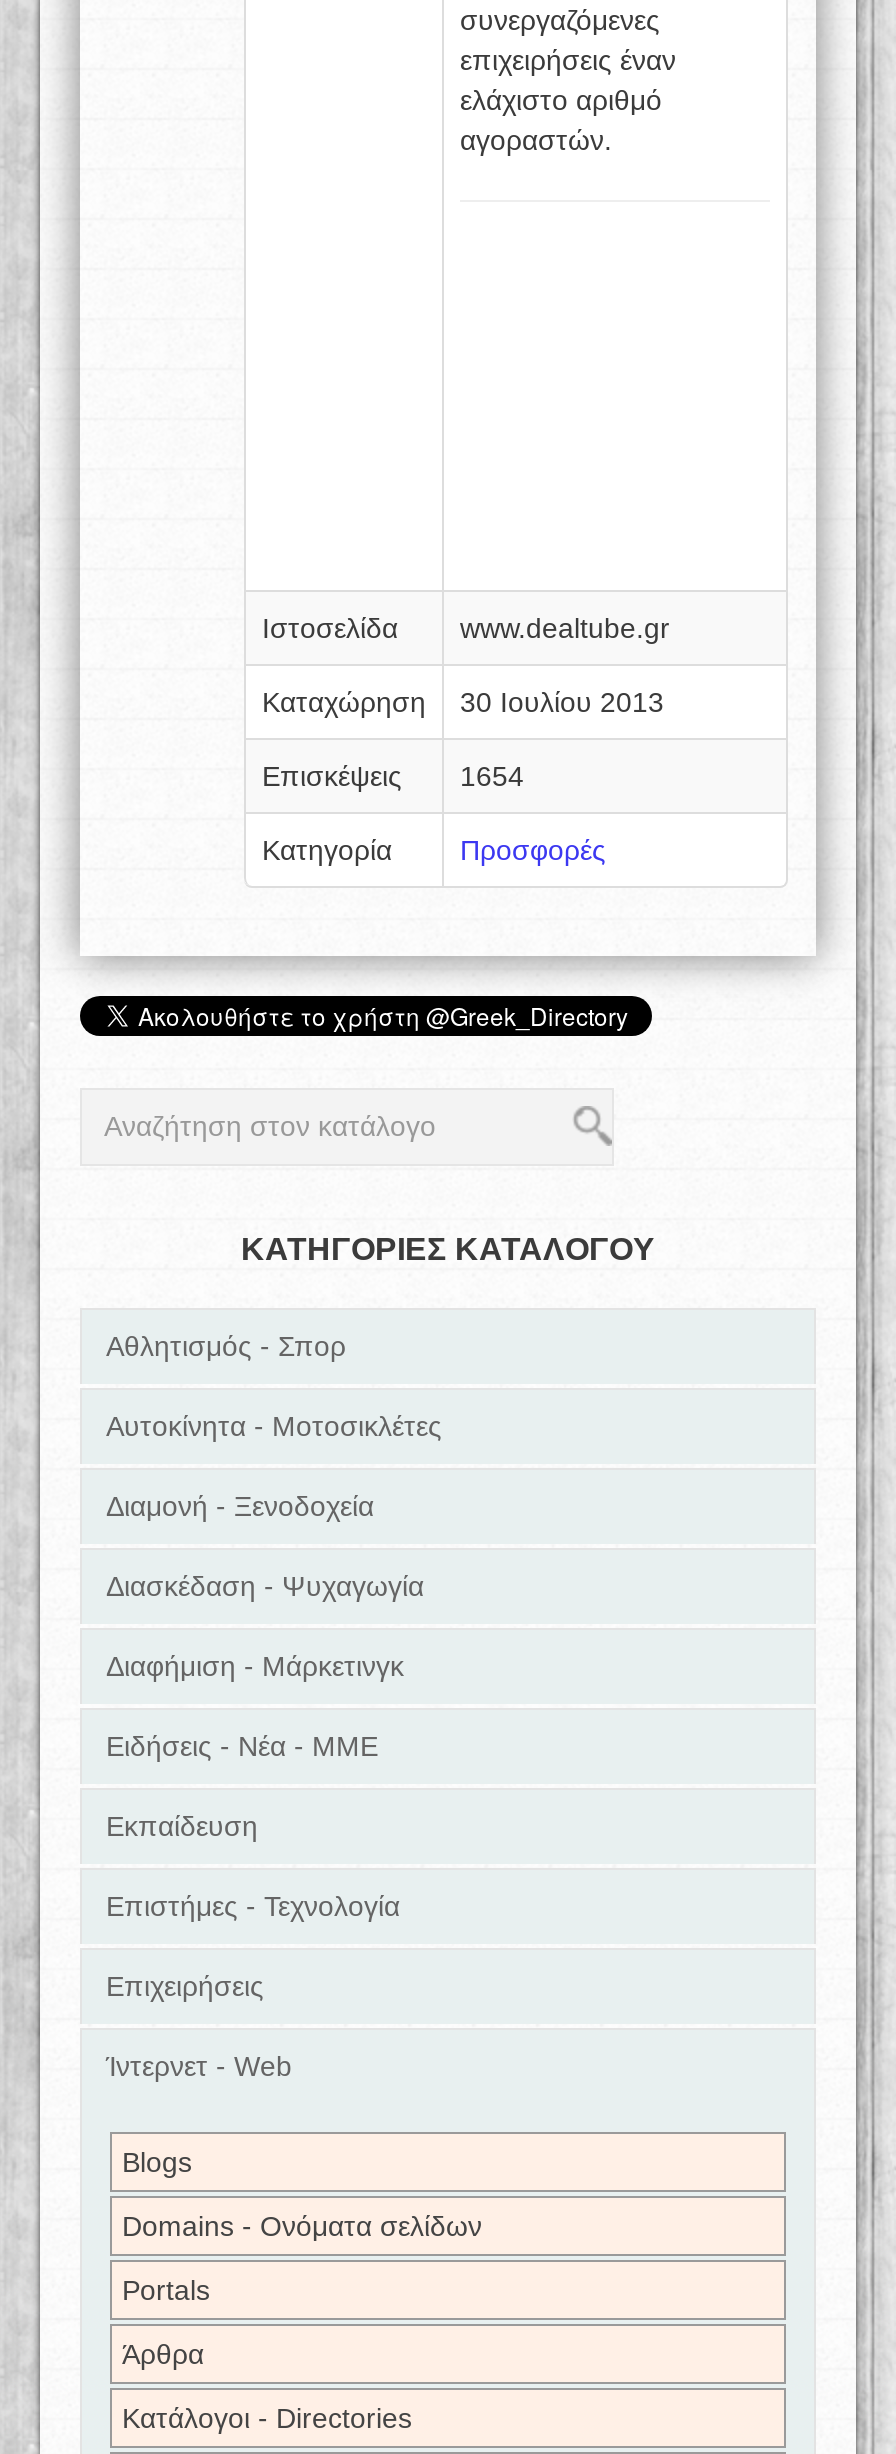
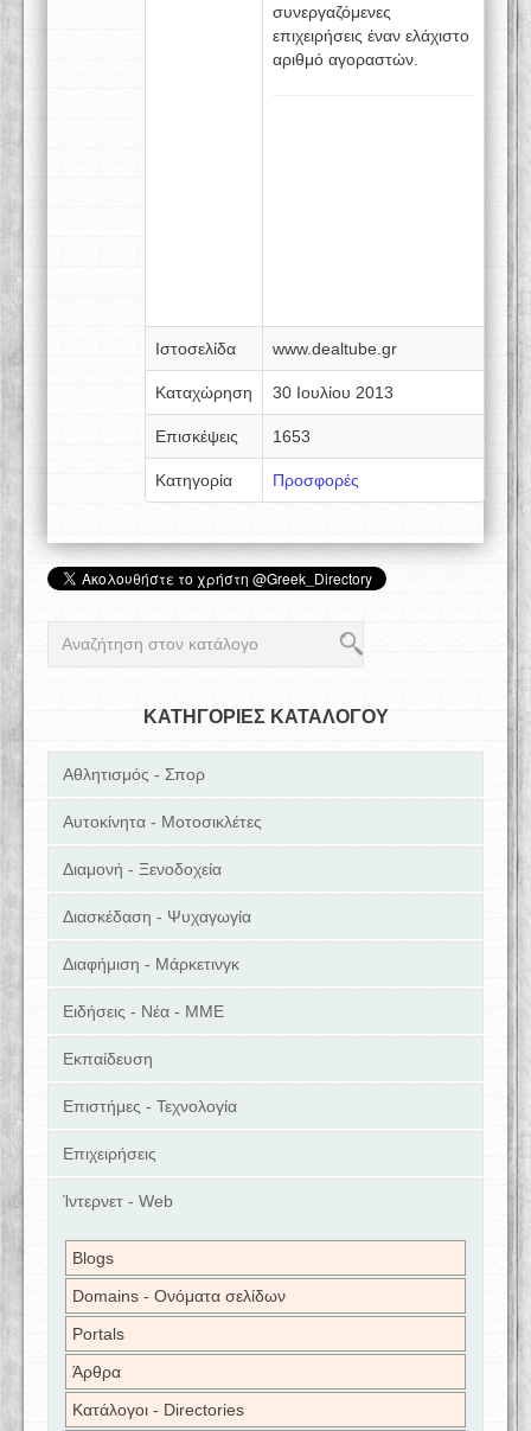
- Επισκέψεις 1654
+ Επισκέψεις 1653
